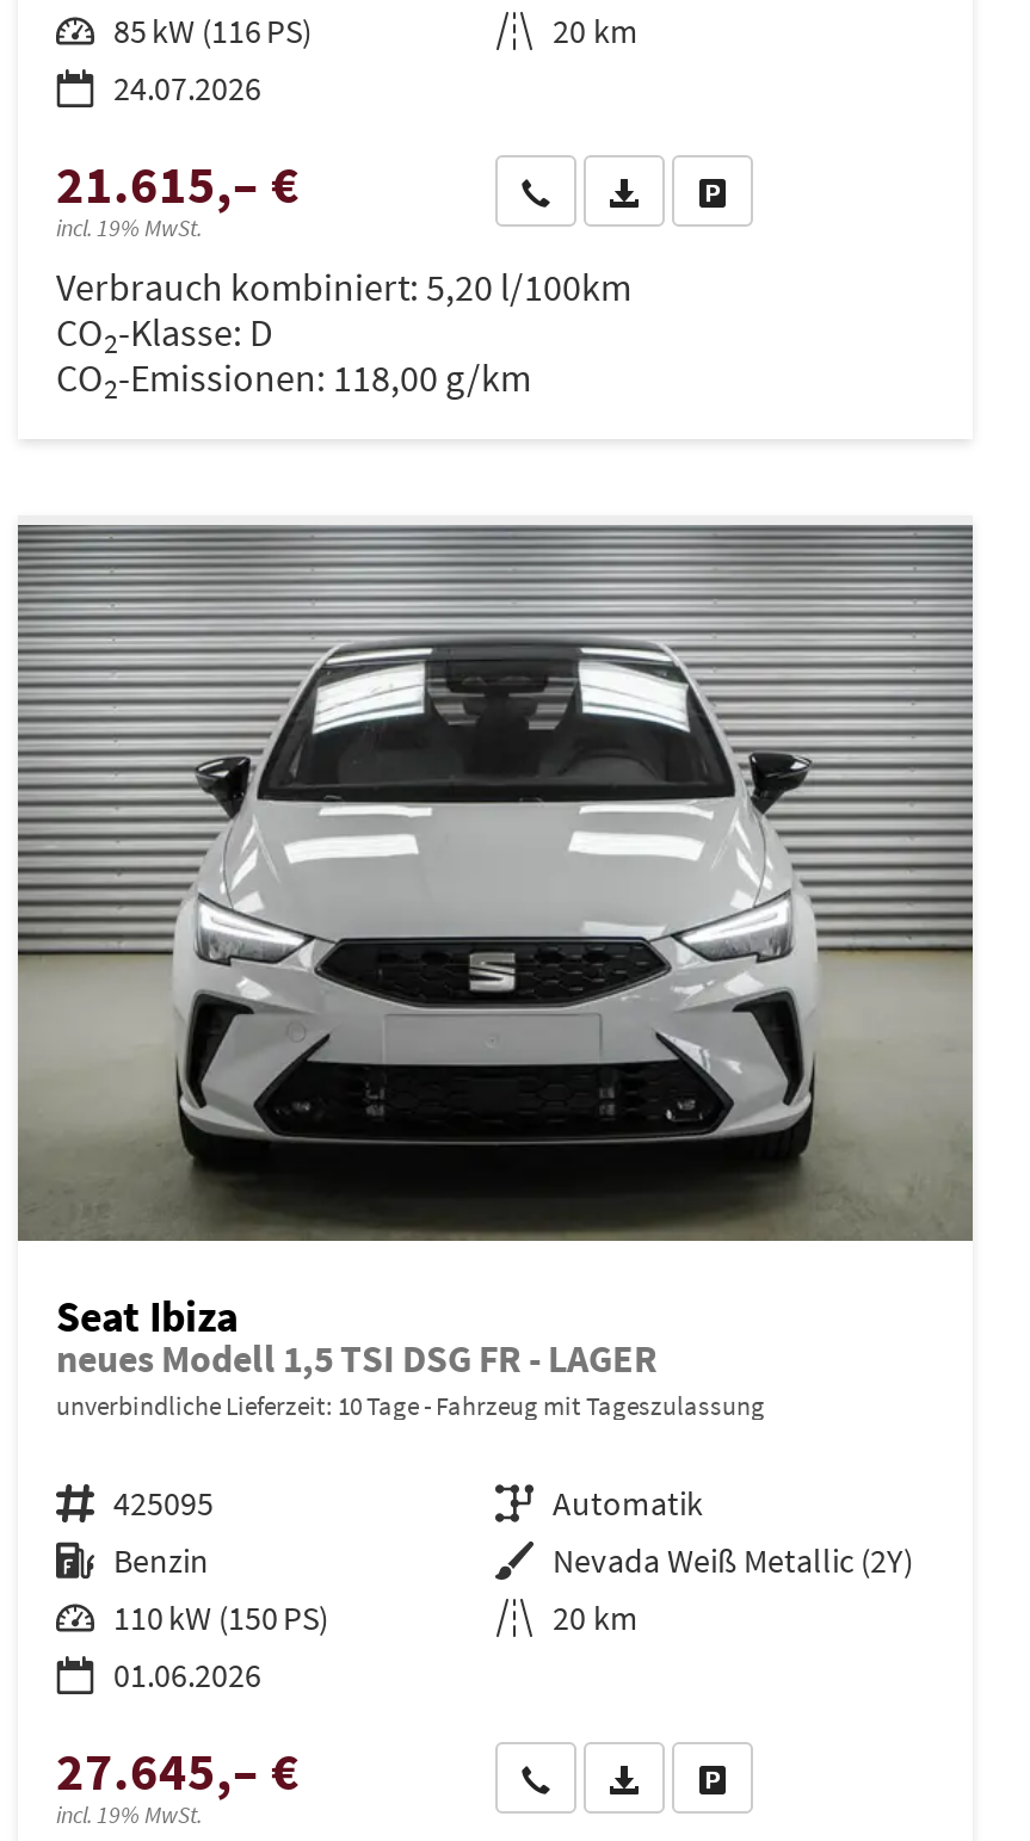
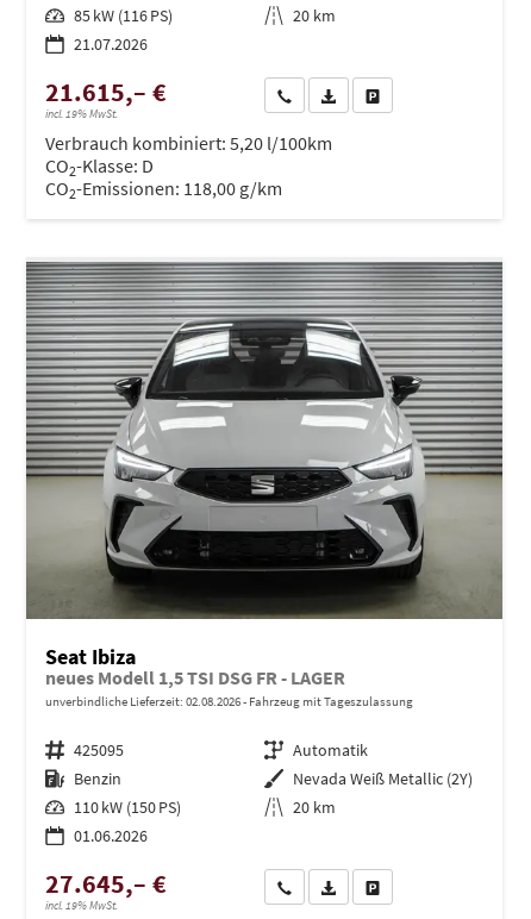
- 24.07.2026
+ 21.07.2026

- unverbindliche Lieferzeit: 10 Tage Fahrzeug mit Tageszulassung
+ unverbindliche Lieferzeit: 02.08.2026 Fahrzeug mit Tageszulassung
